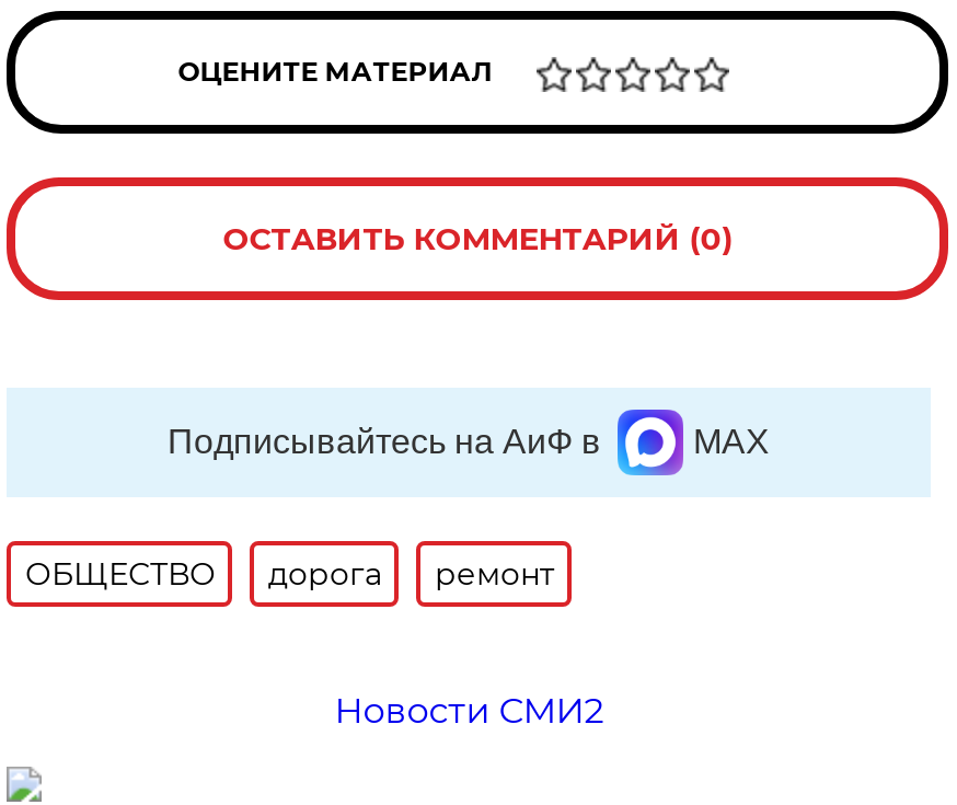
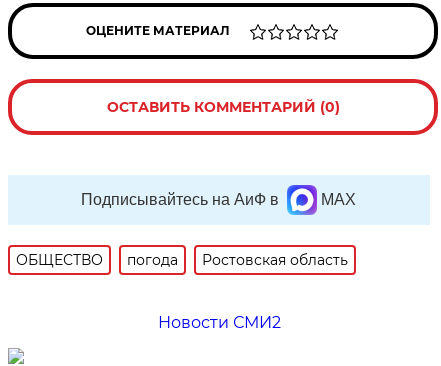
- дорога
- ремонт
+ погода
+ Ростовская область
